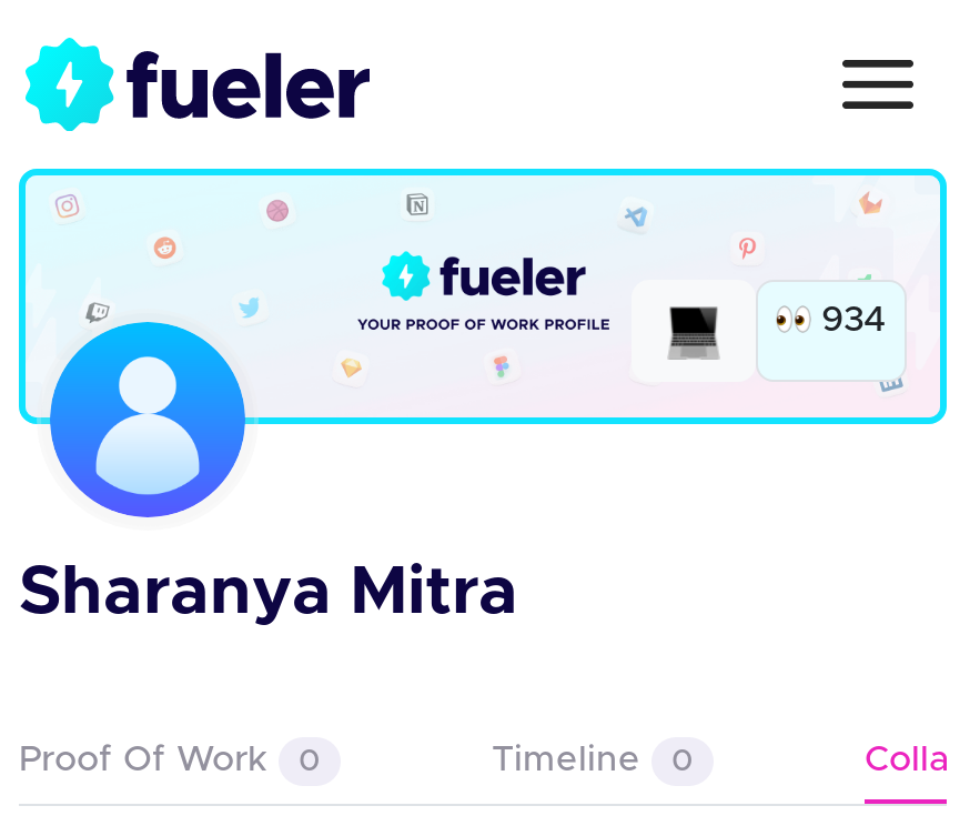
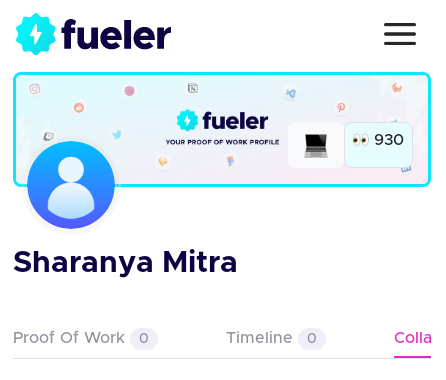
- 934
+ 930
